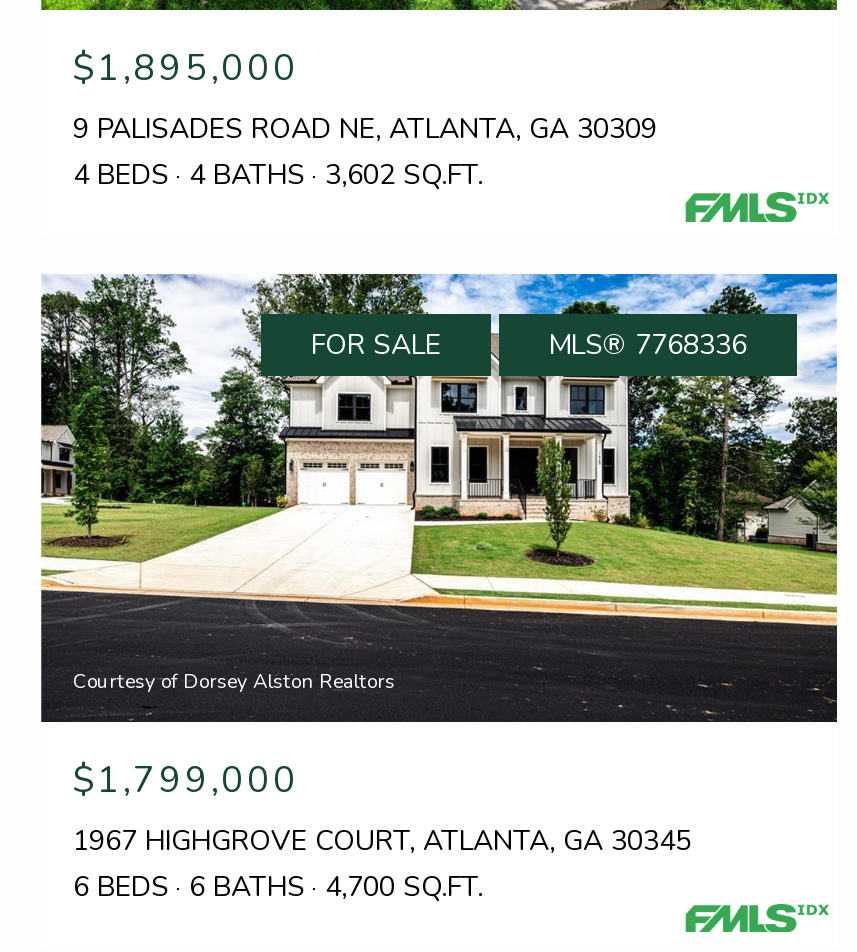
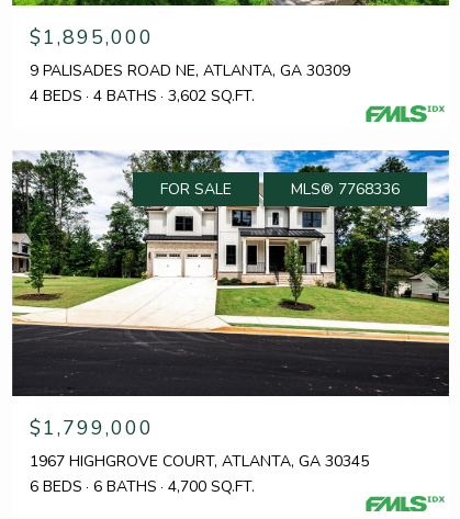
- Courtesy of Dorsey Alston Realtors
